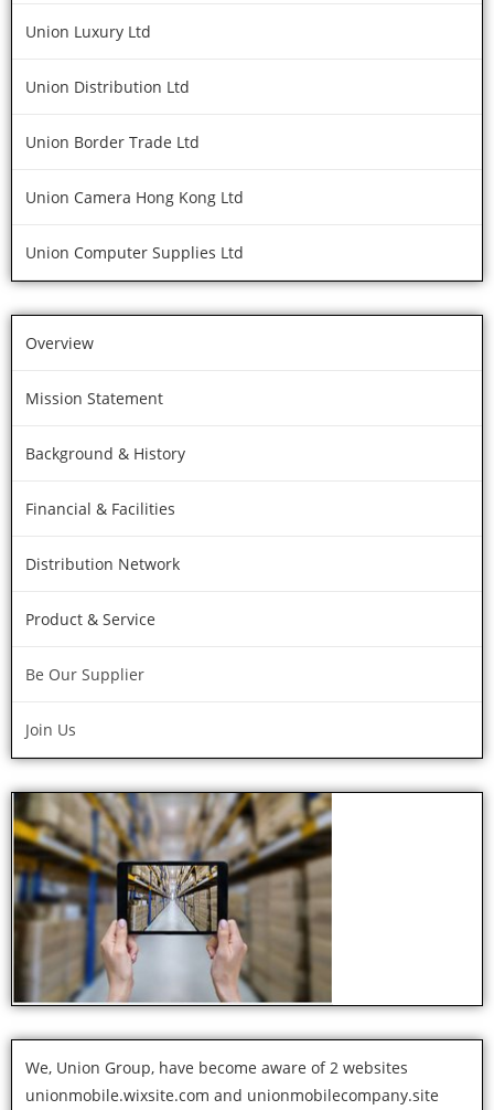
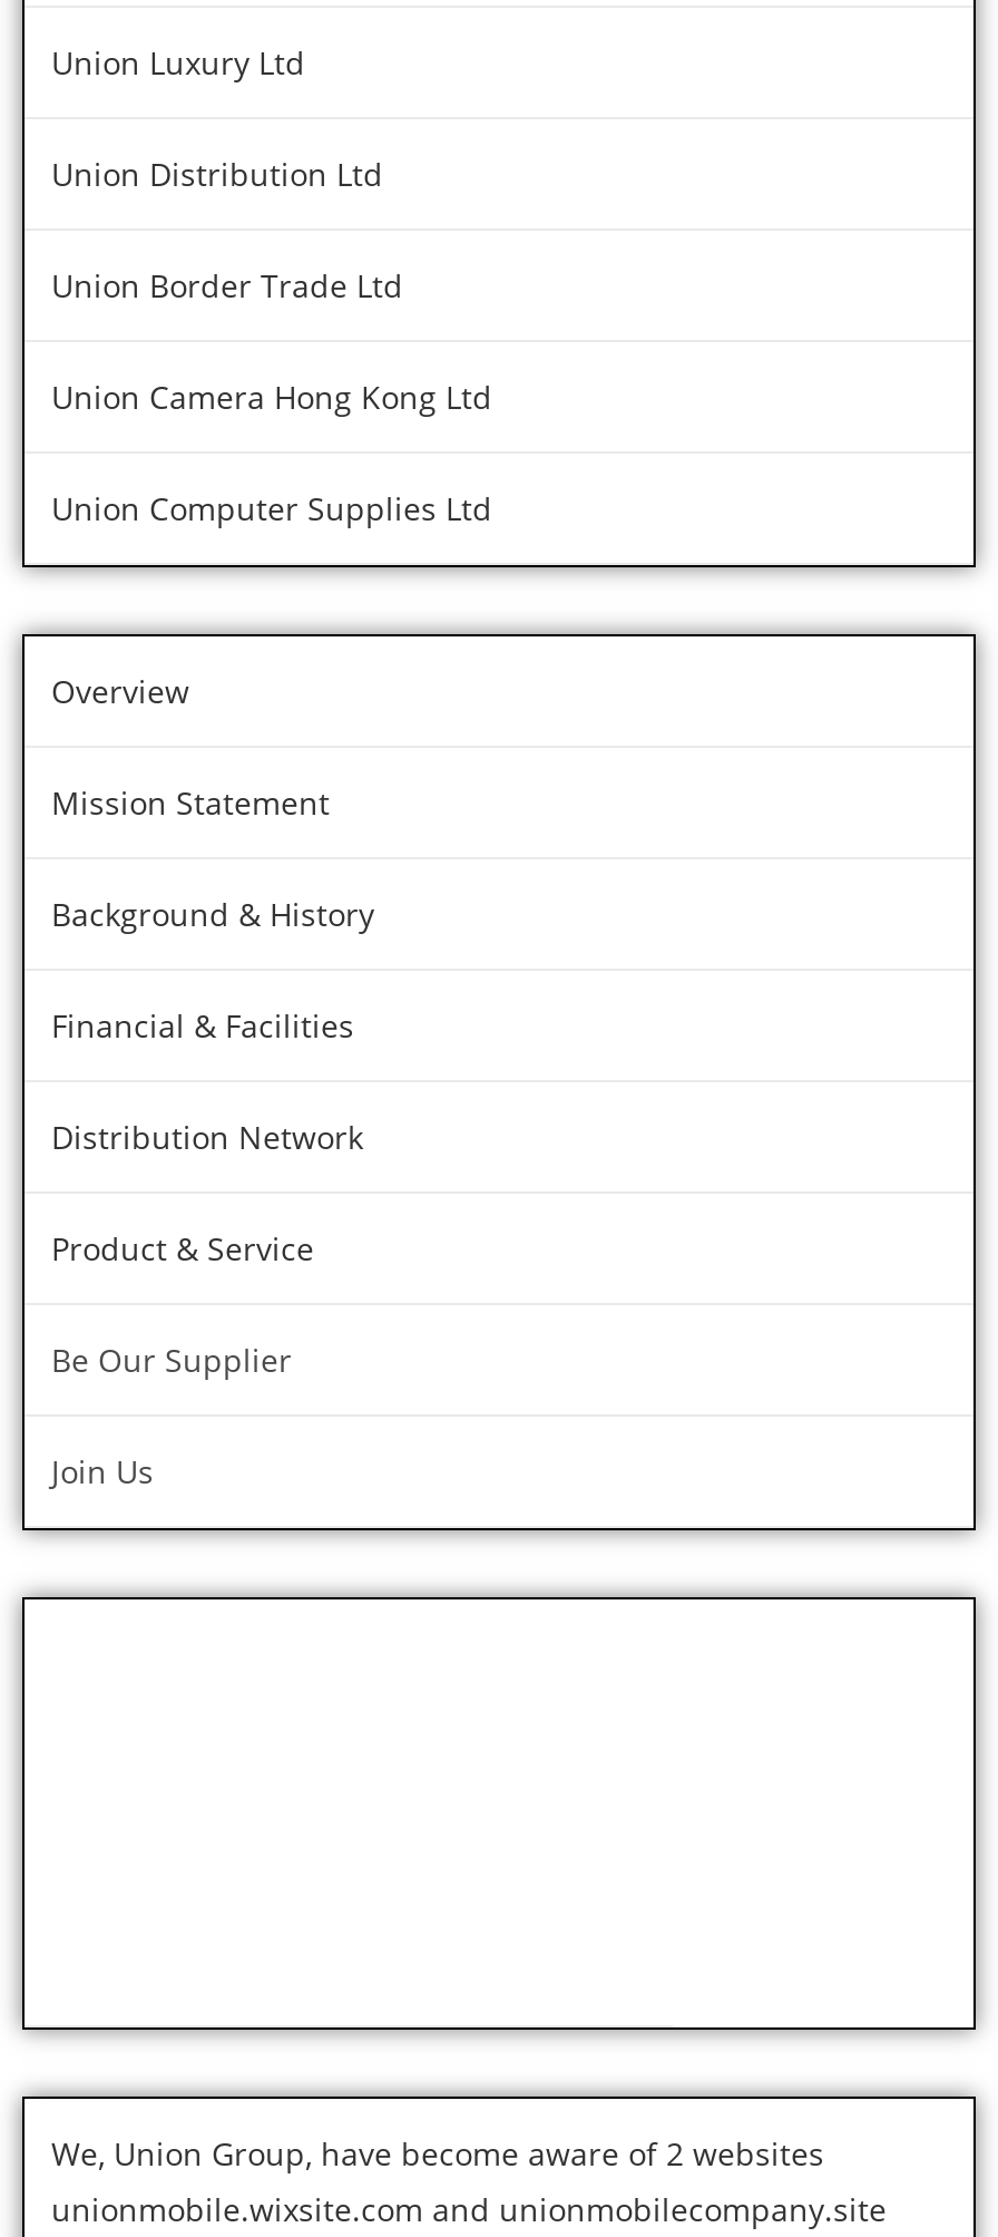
- [image]
